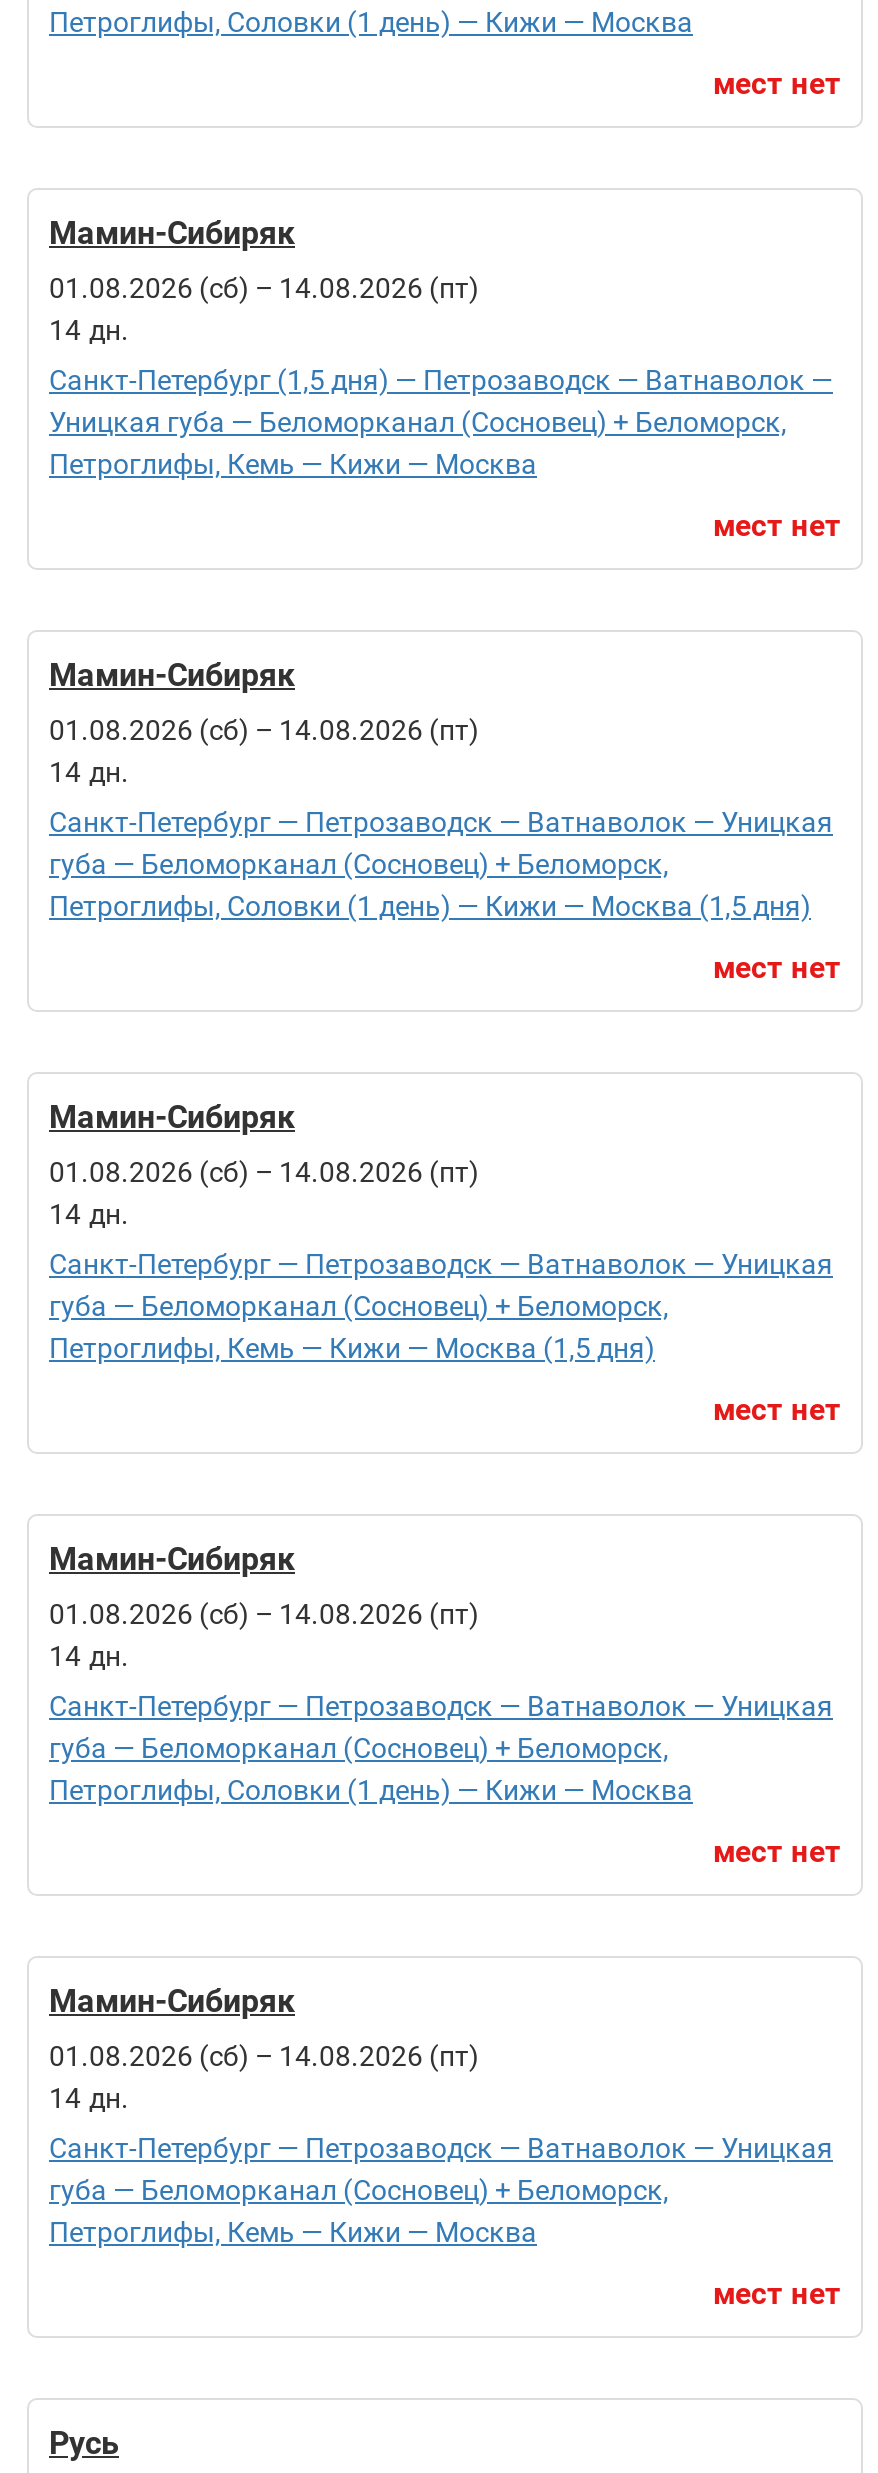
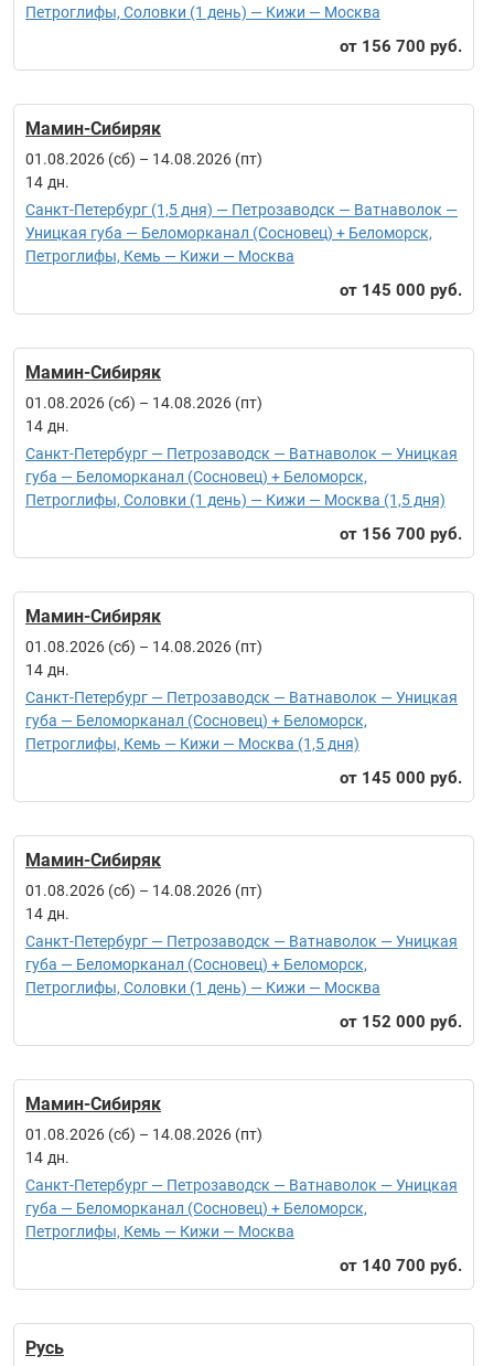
- мест нет
+ 156 700 руб.

- мест нет
+ 145 000 руб.

- мест нет
+ 156 700 руб.

- мест нет
+ 145 000 руб.

- мест нет
+ 152 000 руб.

- мест нет
+ 140 700 руб.
